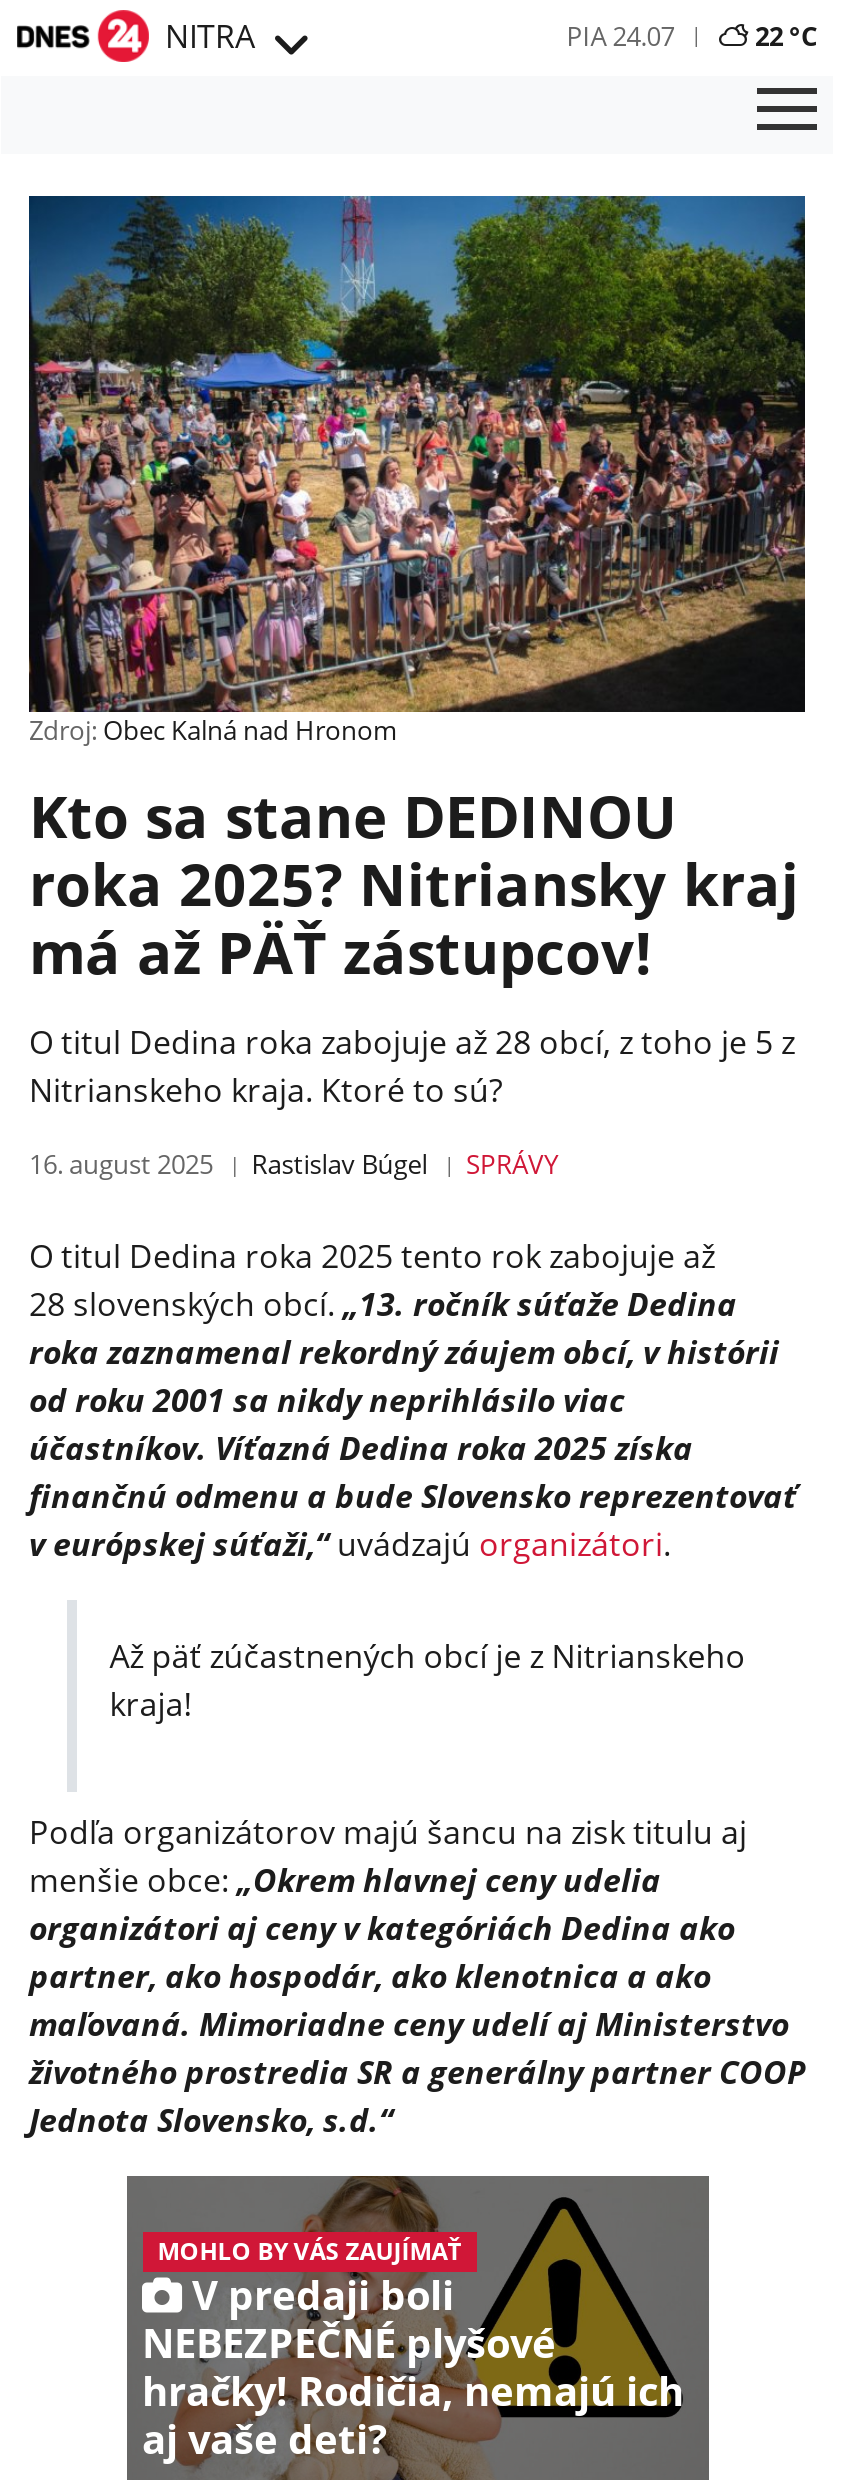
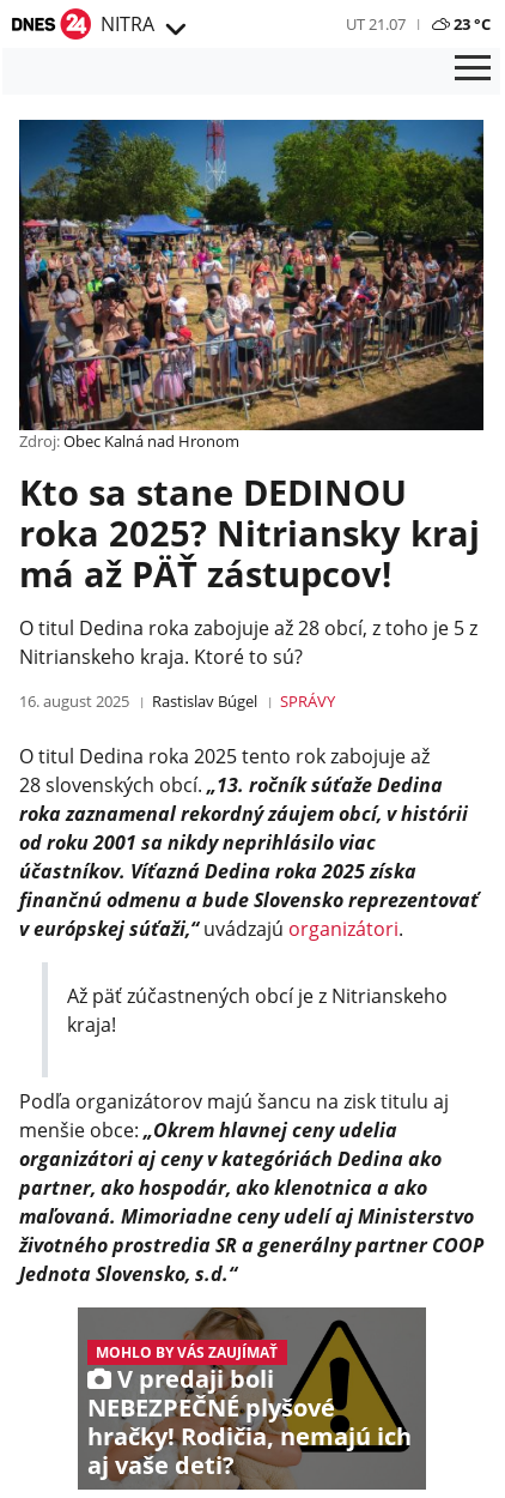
- PIA 24.07
- 22 °C
+ UT 21.07
+ 23 °C
